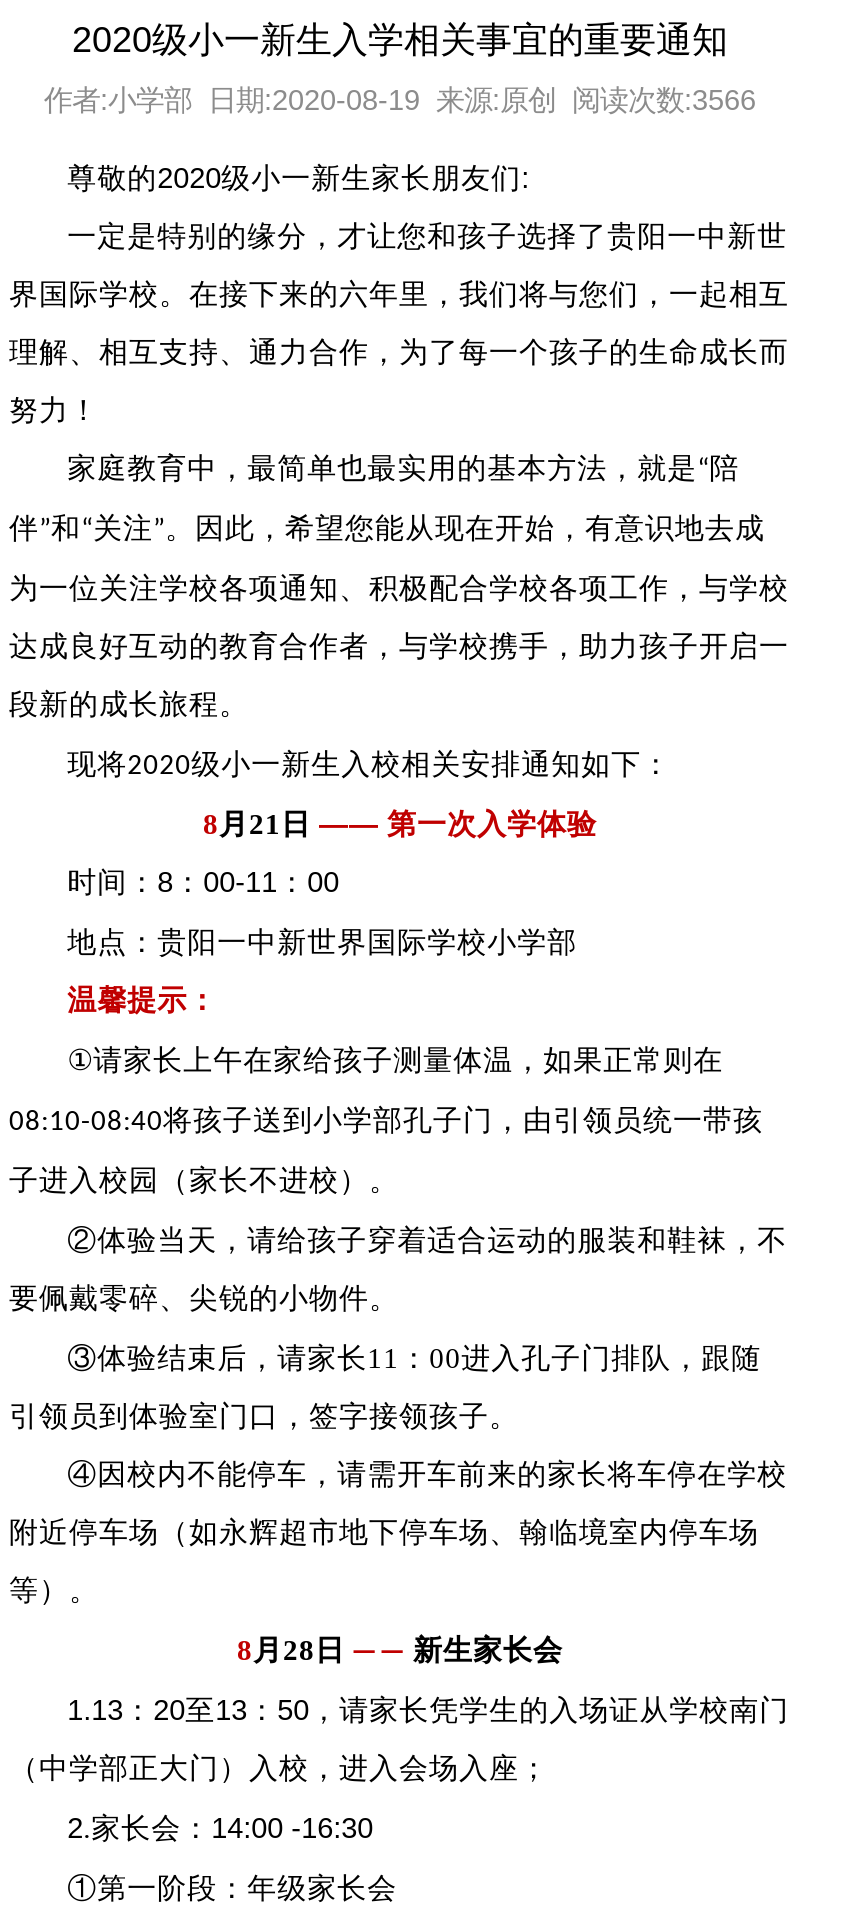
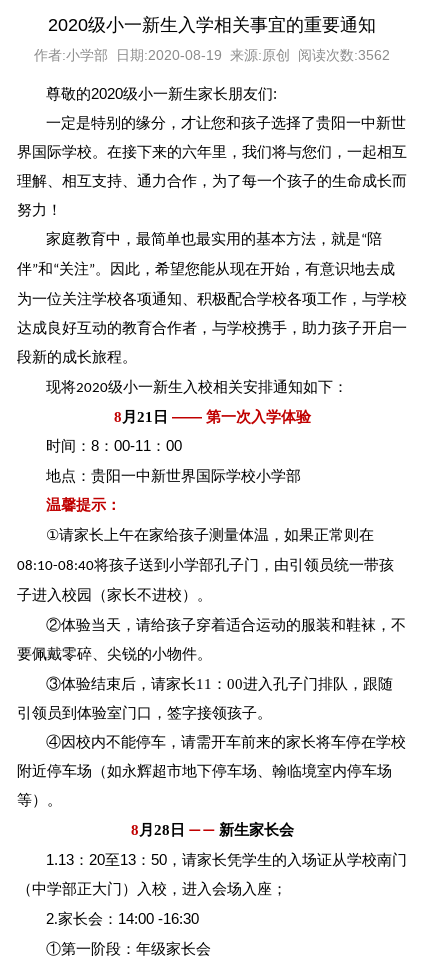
- 作者:小学部 日期:2020-08-19 来源:原创 阅读次数:3566
+ 作者:小学部 日期:2020-08-19 来源:原创 阅读次数:3562
